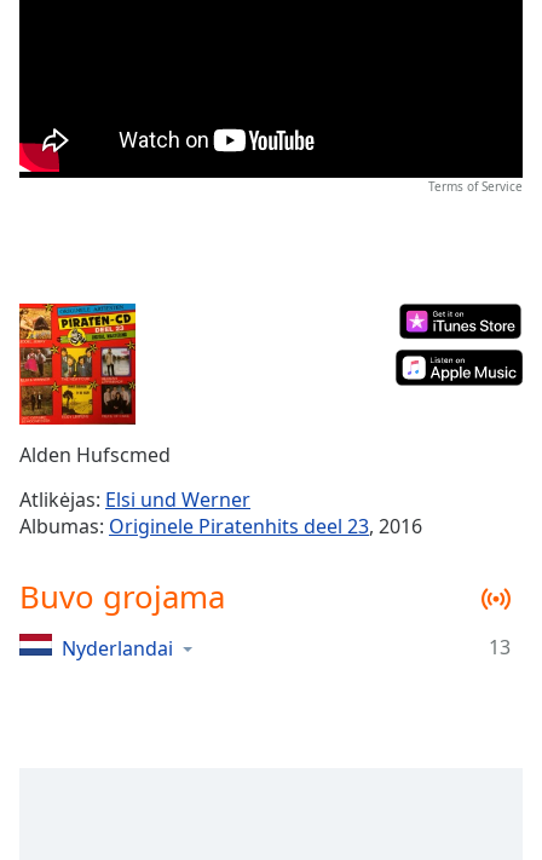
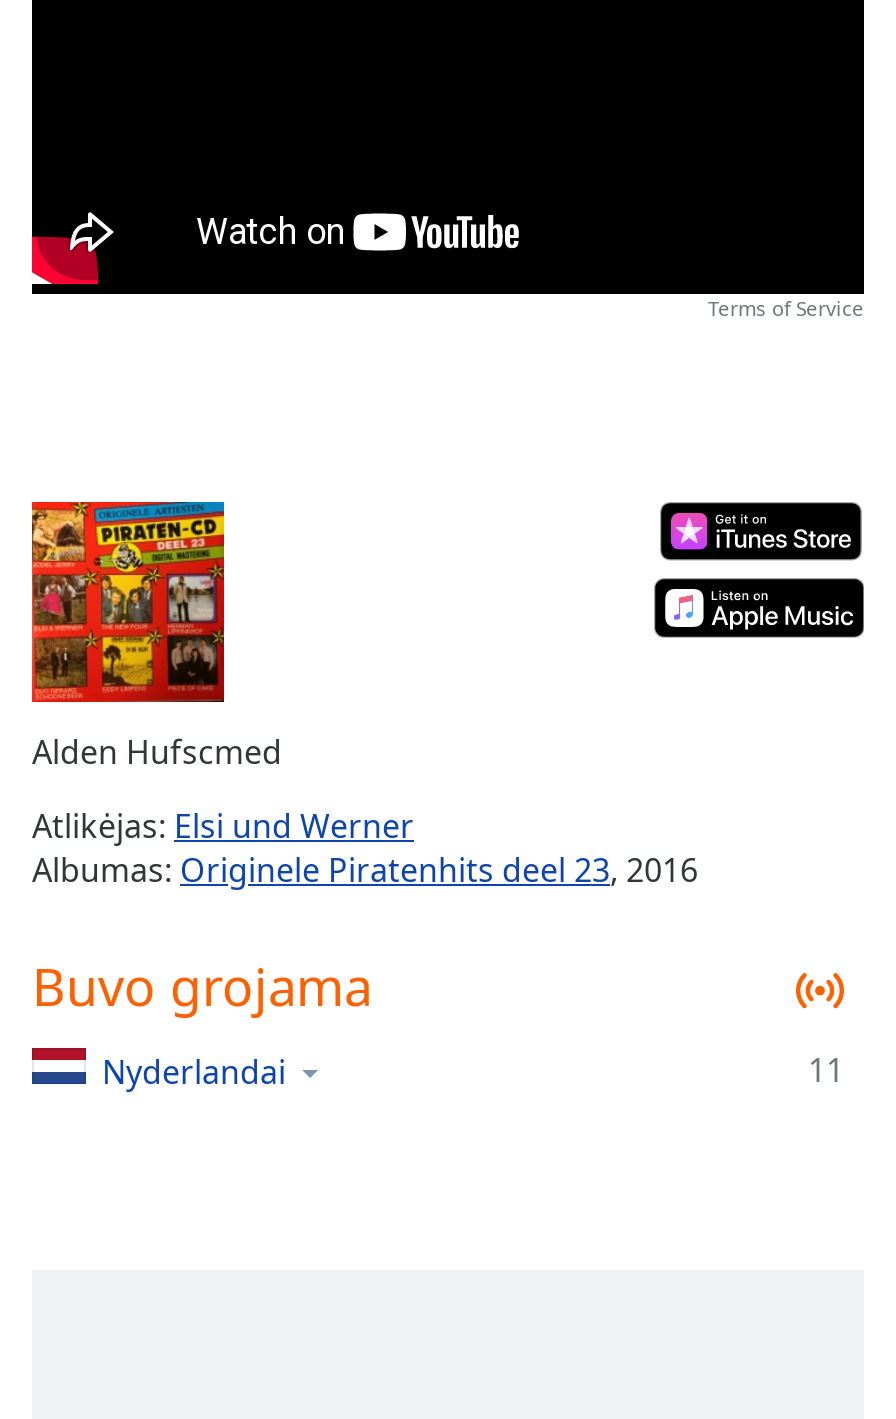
- 13
+ 11
